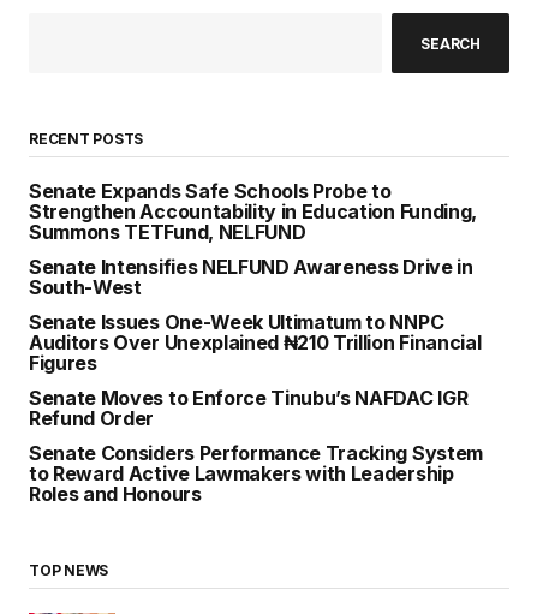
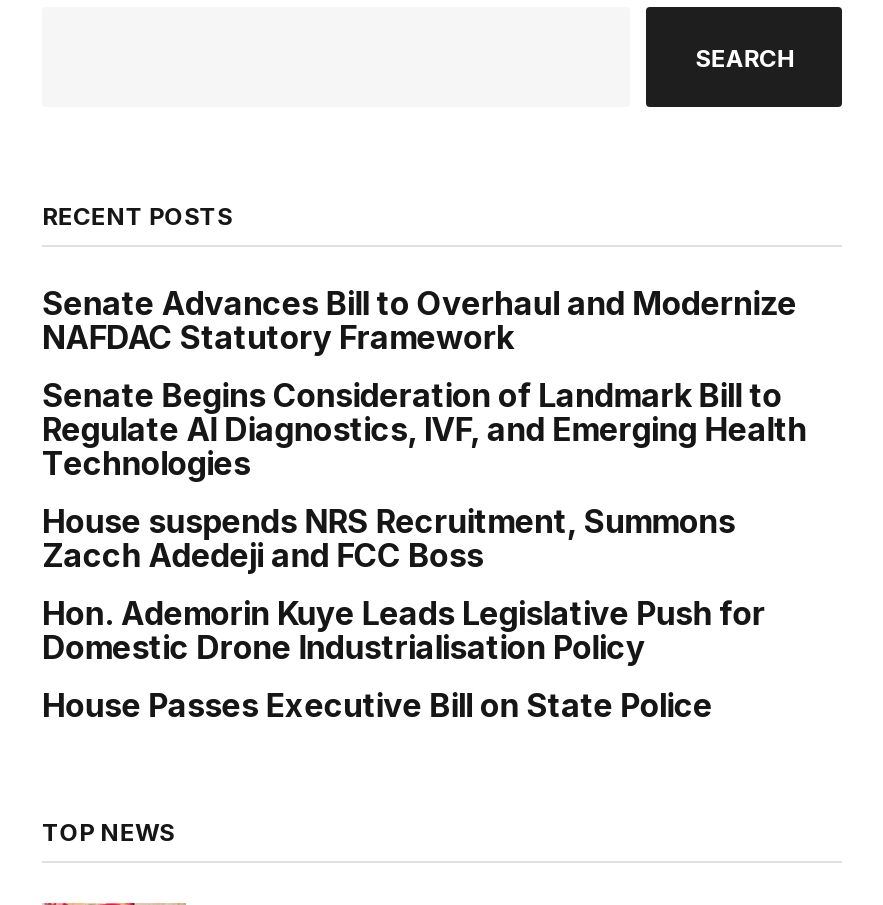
- Senate Expands Safe Schools Probe to
- Strengthen Accountability in Education Funding,
- Summons TETFund, NELFUND
- Senate Intensifies NELFUND Awareness Drive in
- South-West
- Senate Issues One-Week Ultimatum to NNPC
- Auditors Over Unexplained ₦210 Trillion Financial
- Figures
- Senate Moves to Enforce Tinubu’s NAFDAC IGR
- Refund Order
- Senate Considers Performance Tracking System
- to Reward Active Lawmakers with Leadership
- Roles and Honours
+ Senate Advances Bill to Overhaul and Modernize
+ NAFDAC Statutory Framework
+ Senate Begins Consideration of Landmark Bill to
+ Regulate AI Diagnostics, IVF, and Emerging Health
+ Technologies
+ House suspends NRS Recruitment, Summons
+ Zacch Adedeji and FCC Boss
+ Hon. Ademorin Kuye Leads Legislative Push for
+ Domestic Drone Industrialisation Policy
+ House Passes Executive Bill on State Police
